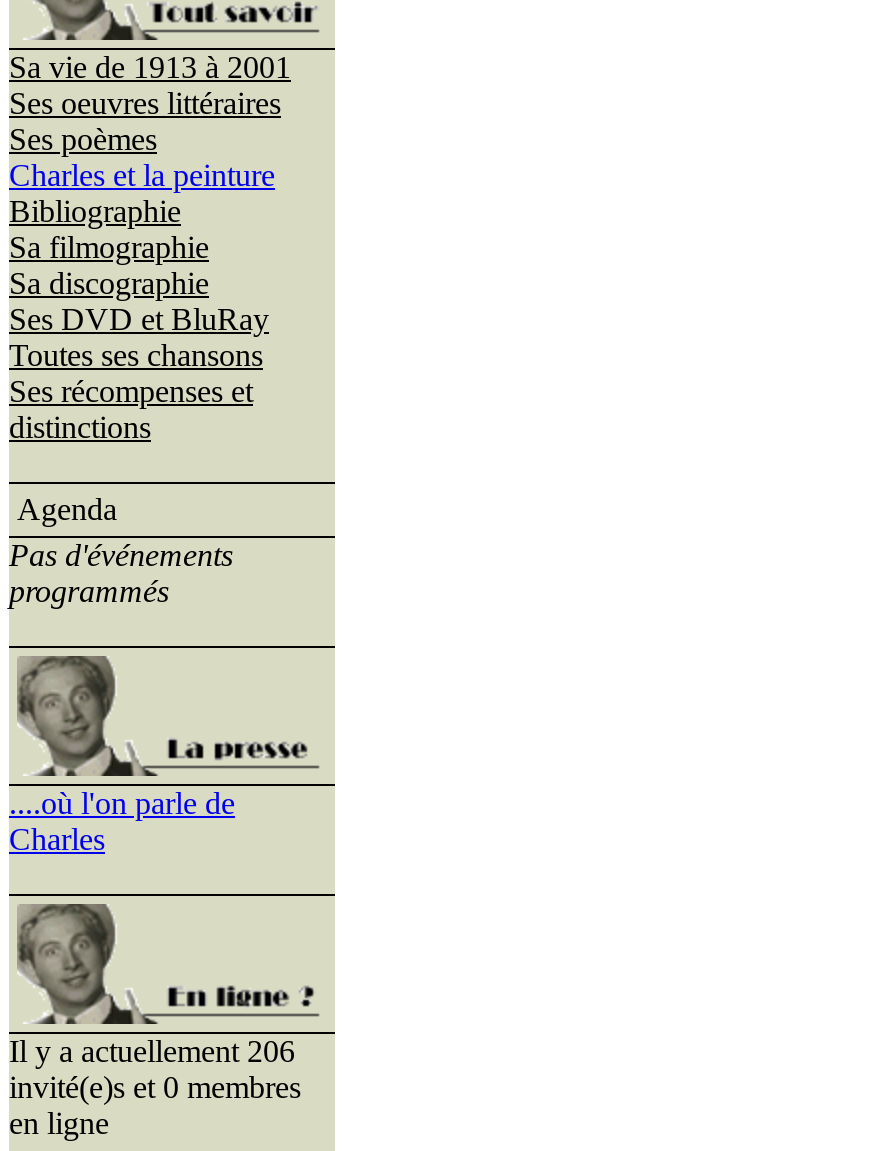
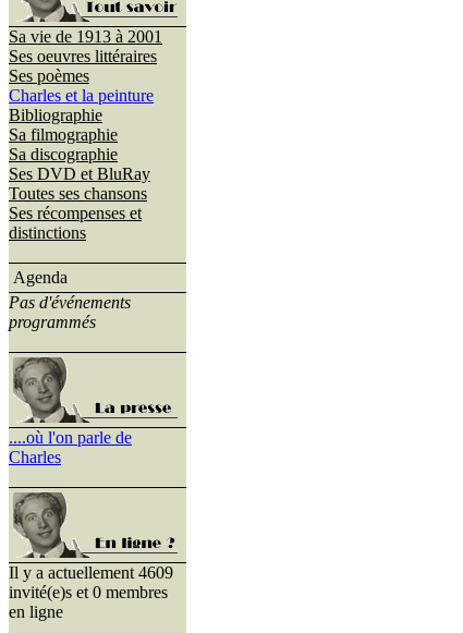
- Il y a actuellement 206
+ Il y a actuellement 4609
